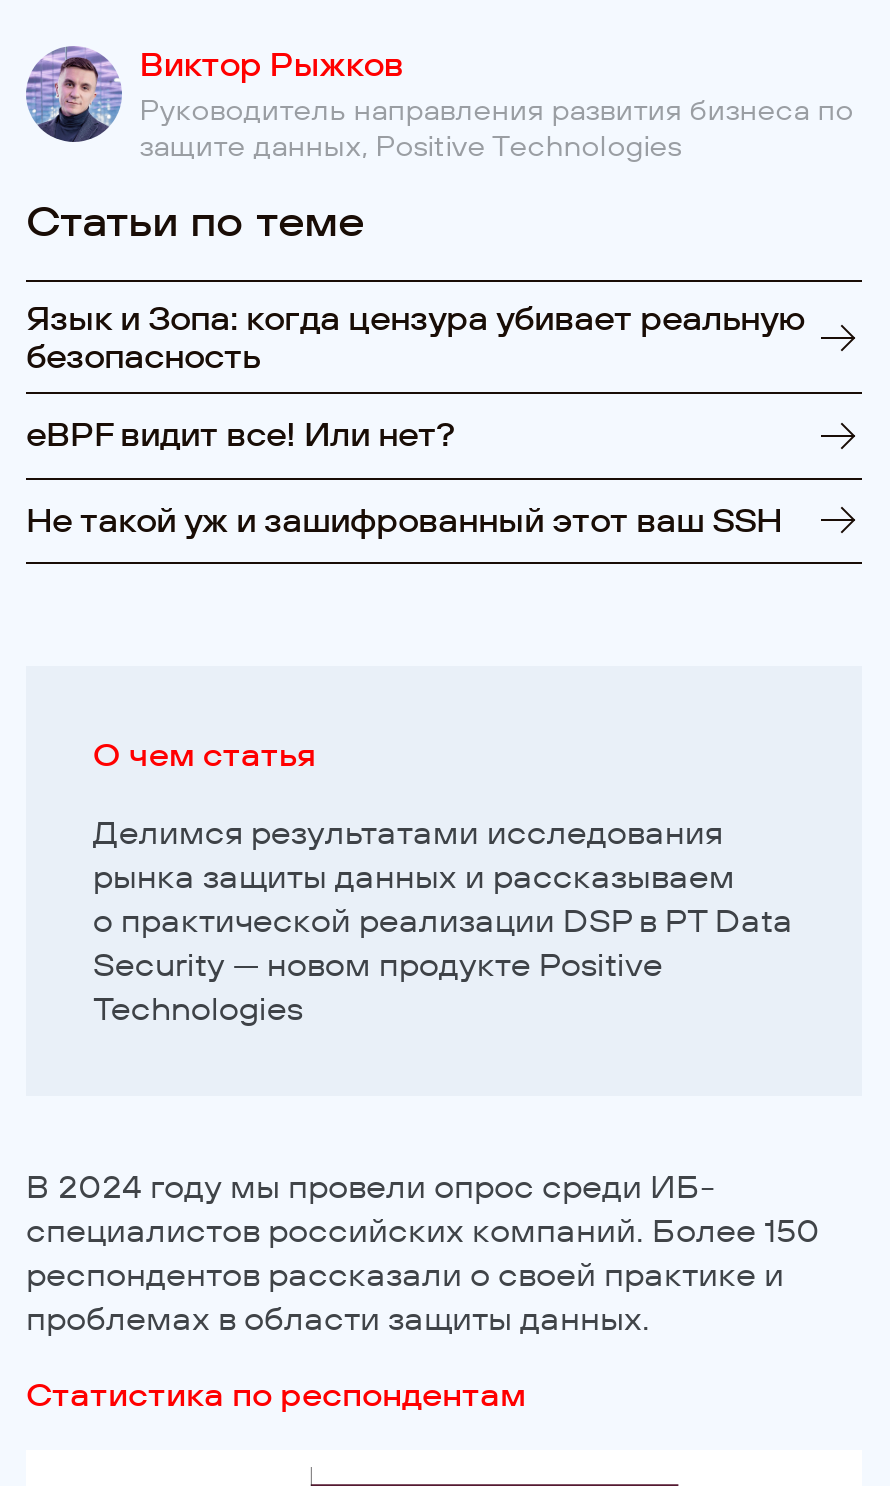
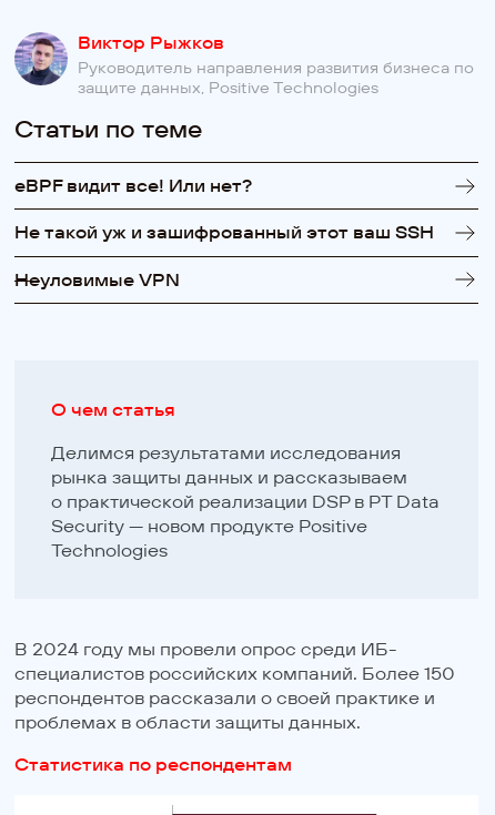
- Язык и Зопа: когда цензура убивает реальную
- безопасность

moved up: eBPF видит все! Или нет? | Не такой уж и зашифрованный этот ваш SSH

+ Неуловимые VPN
